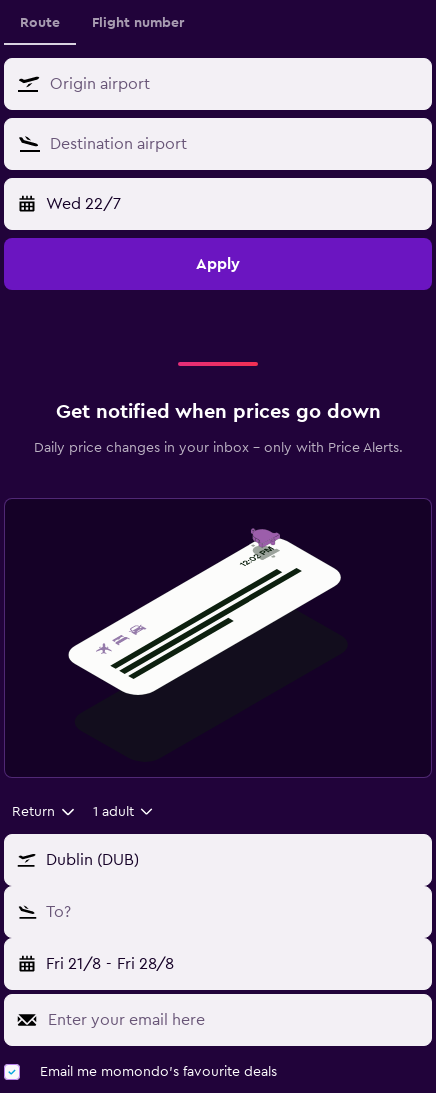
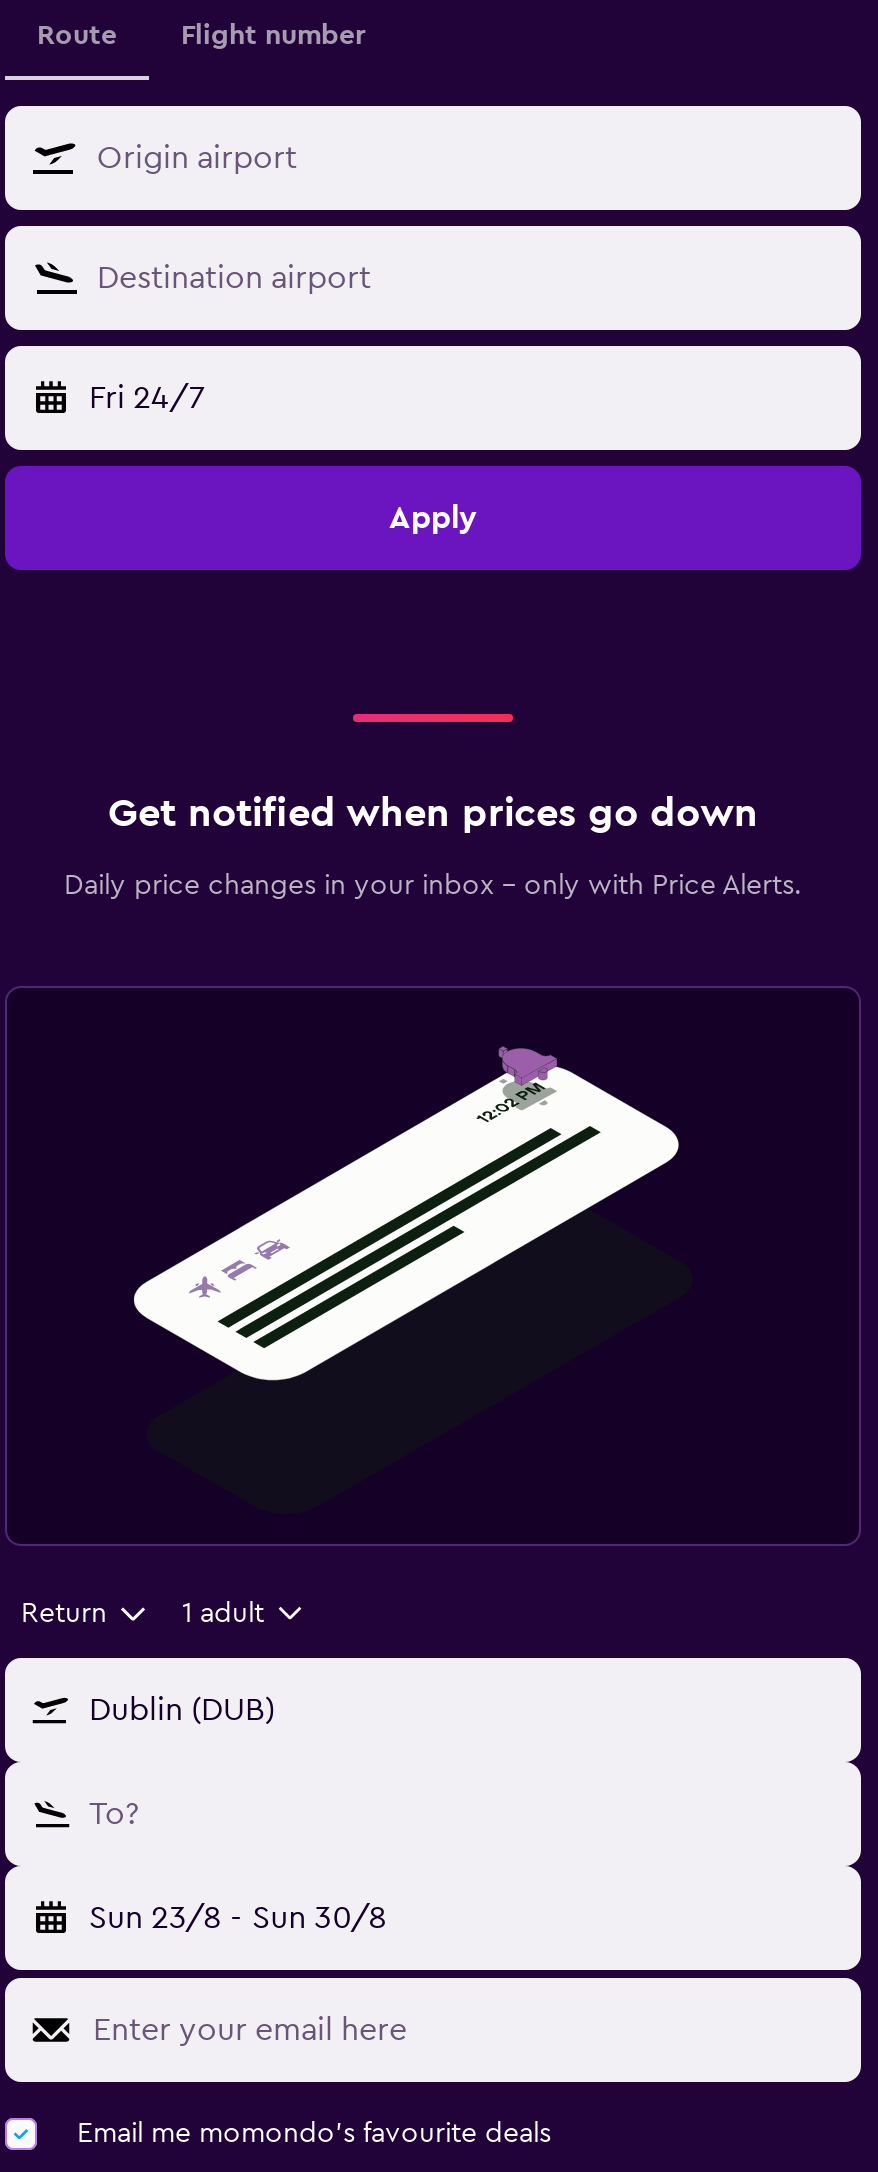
- Wed 22/7
+ Fri 24/7

- Fri 21/8 - Fri 28/8
+ Sun 23/8 - Sun 30/8
